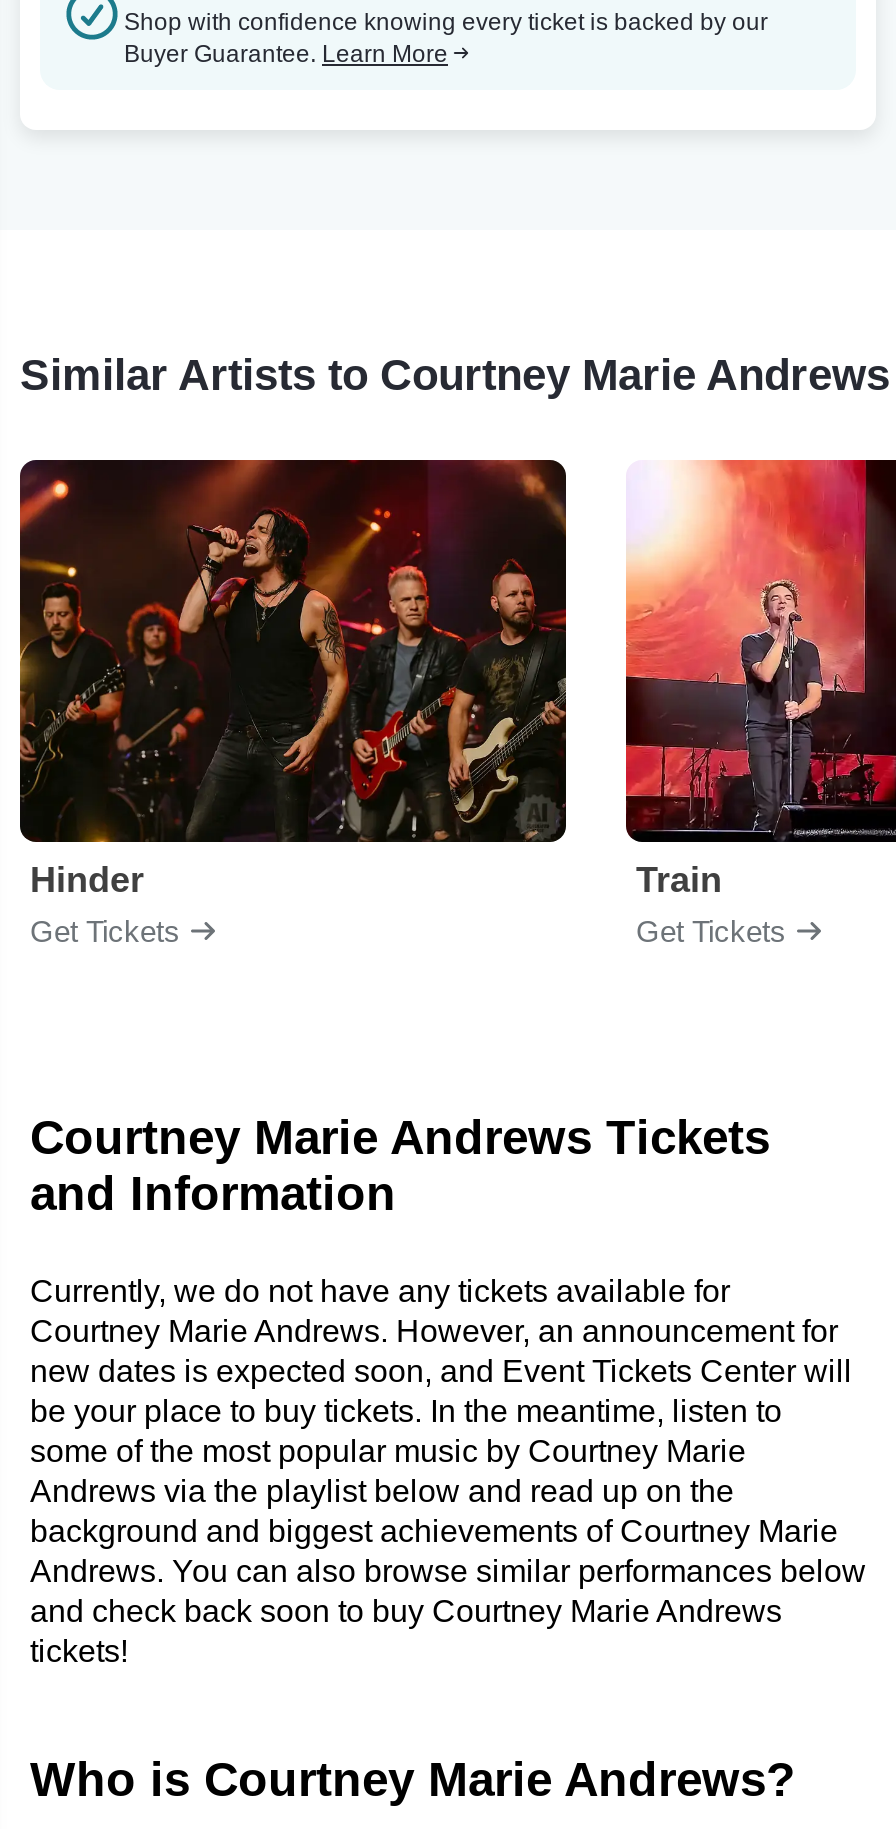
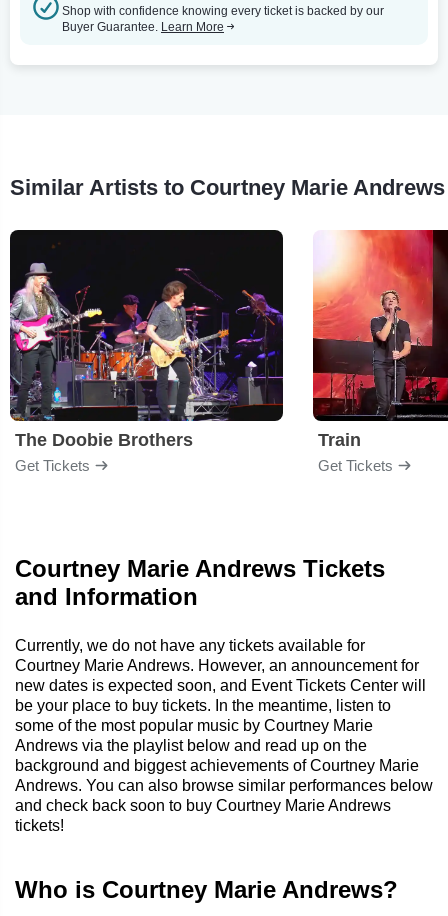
- [image]
- Hinder
+ [image]
+ The Doobie Brothers
